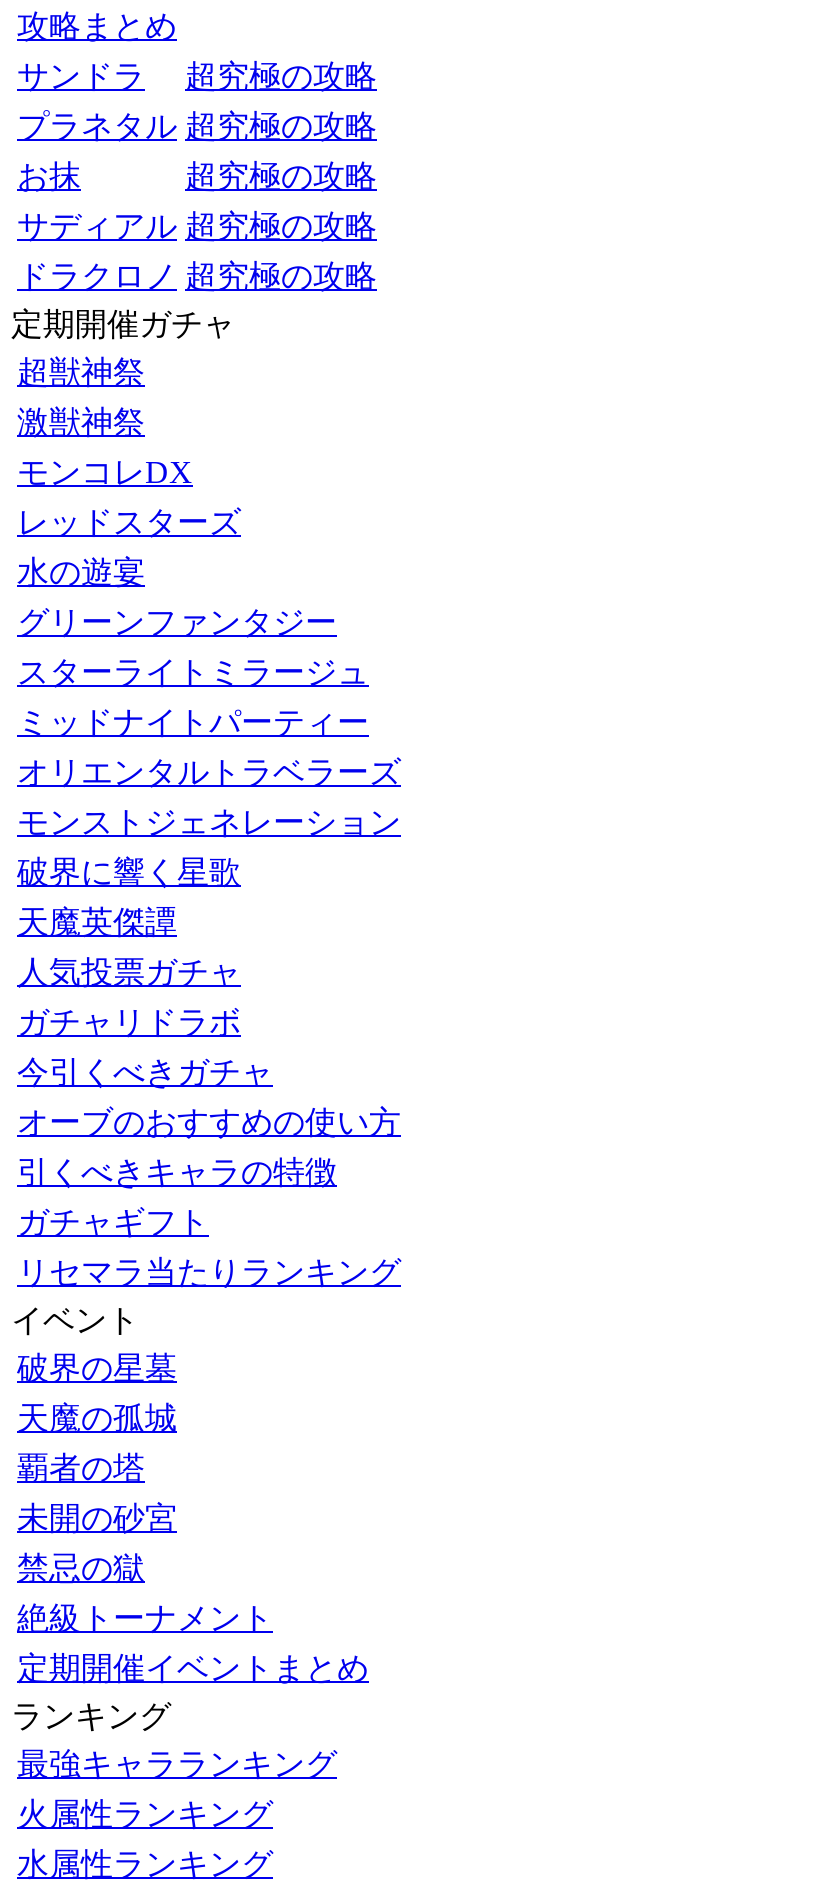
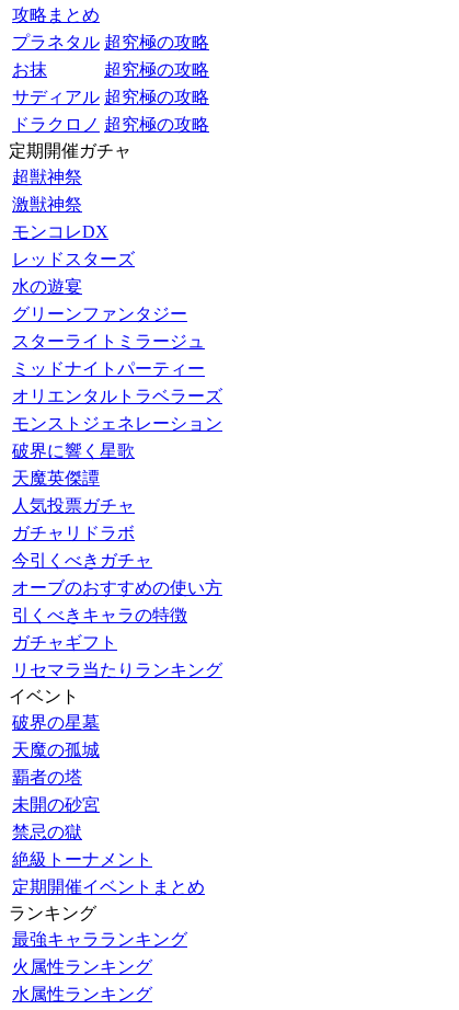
- サンドラ
- 超究極の攻略
